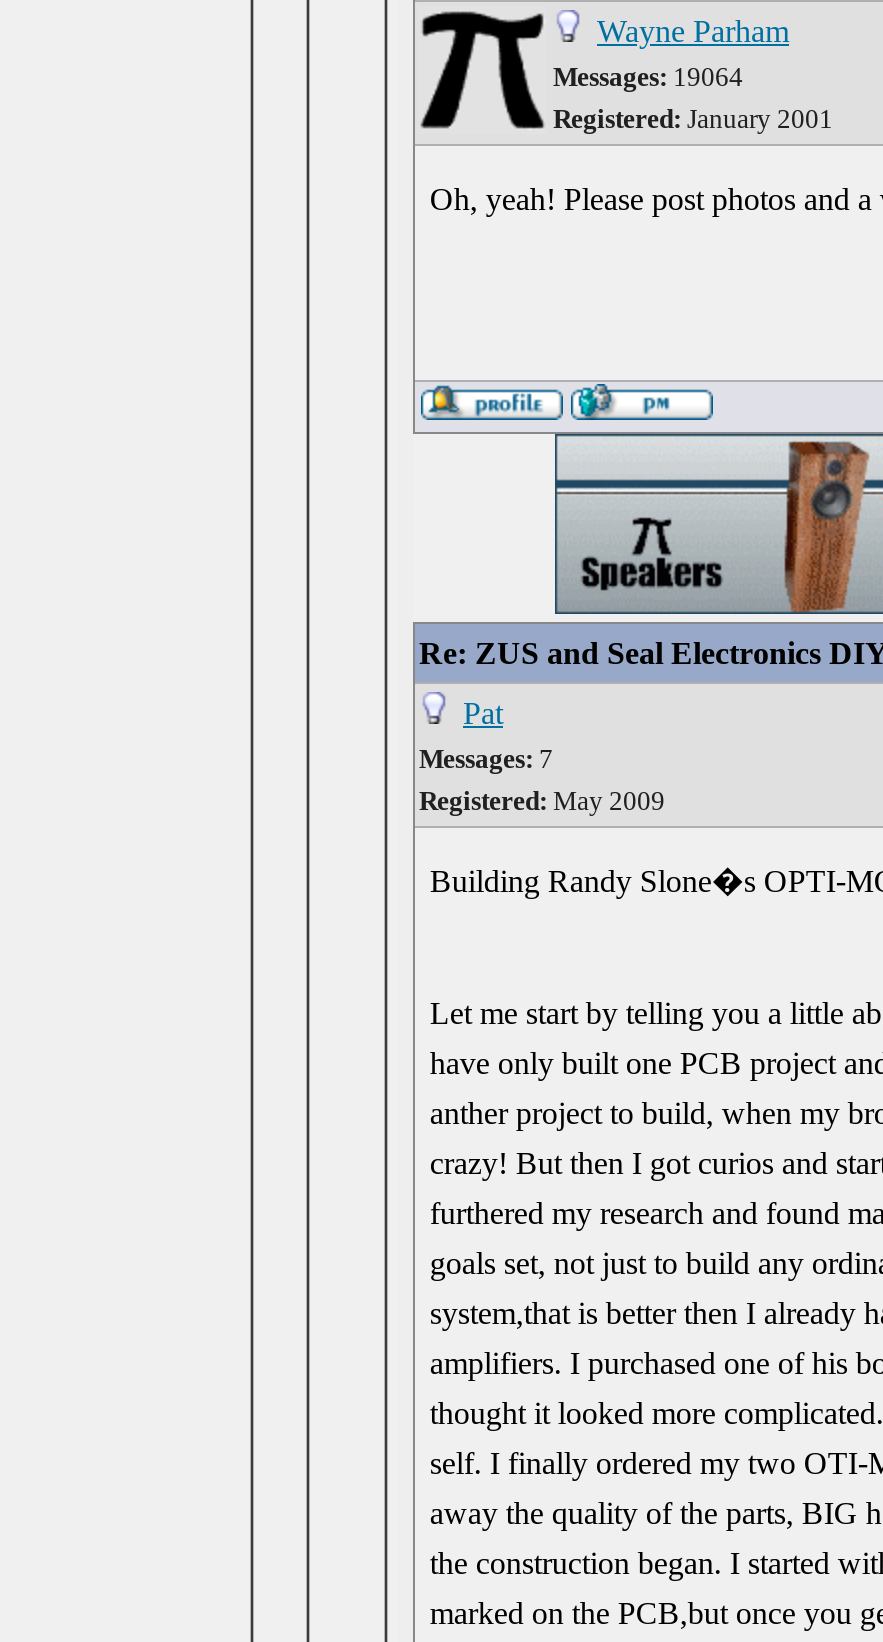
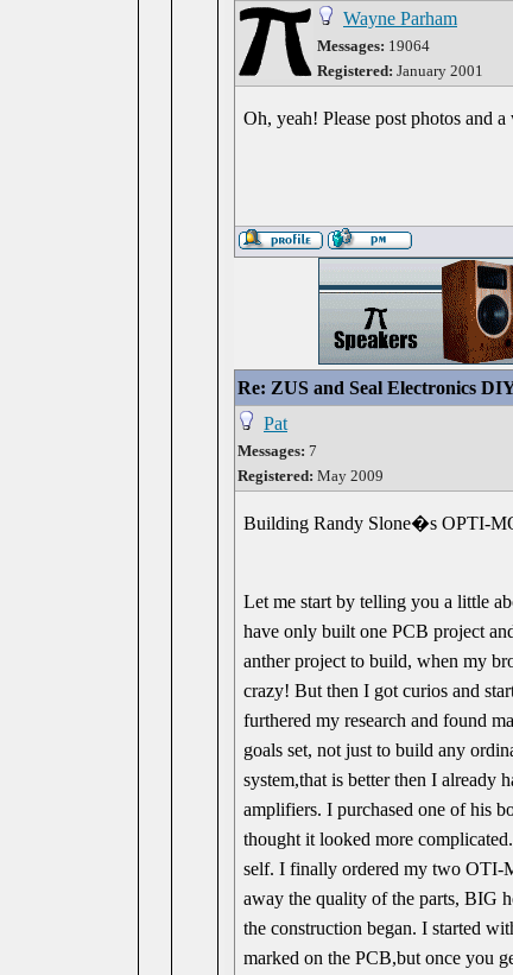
- [image]
+ [image]
